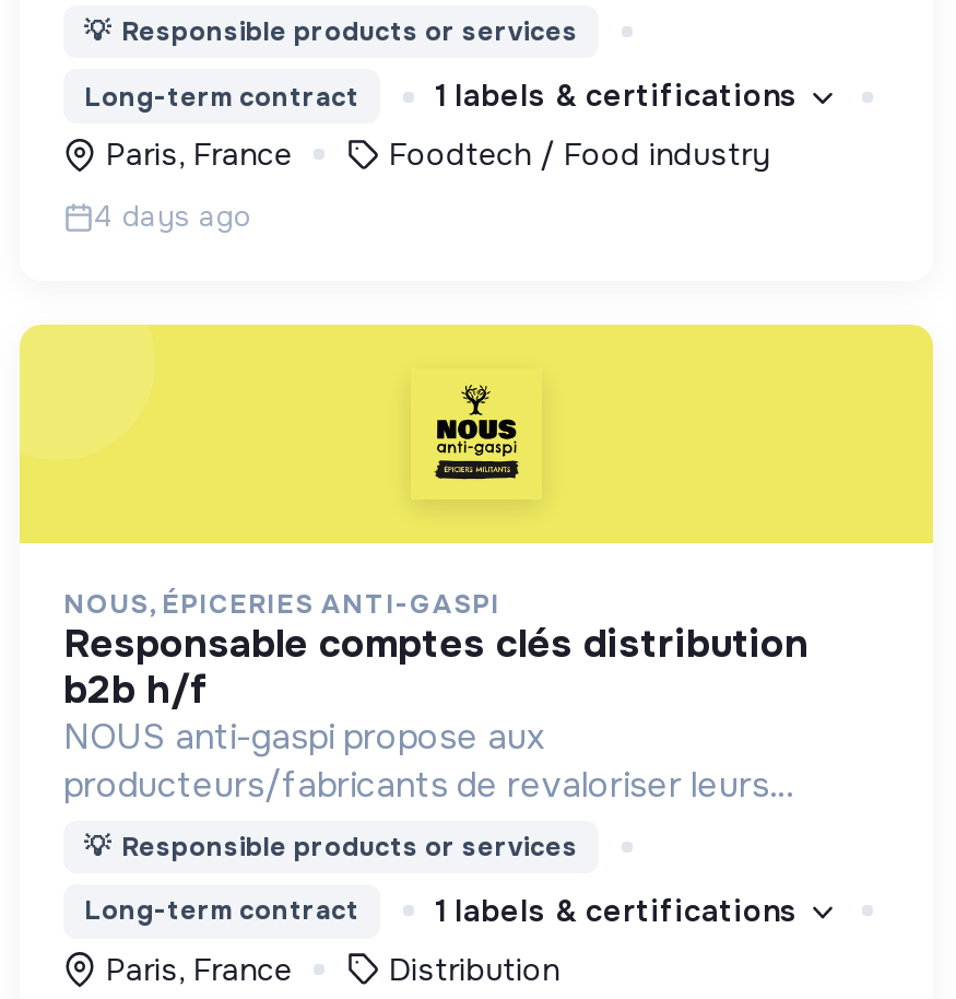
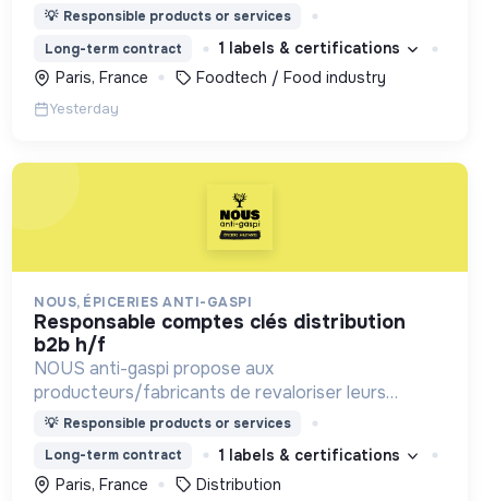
- 4 days ago
+ Yesterday
